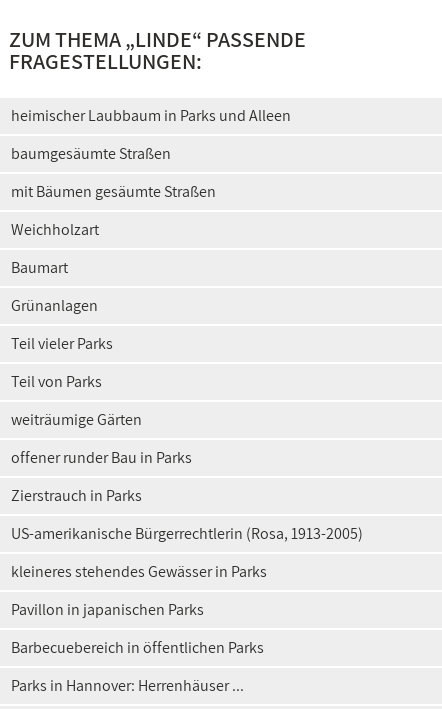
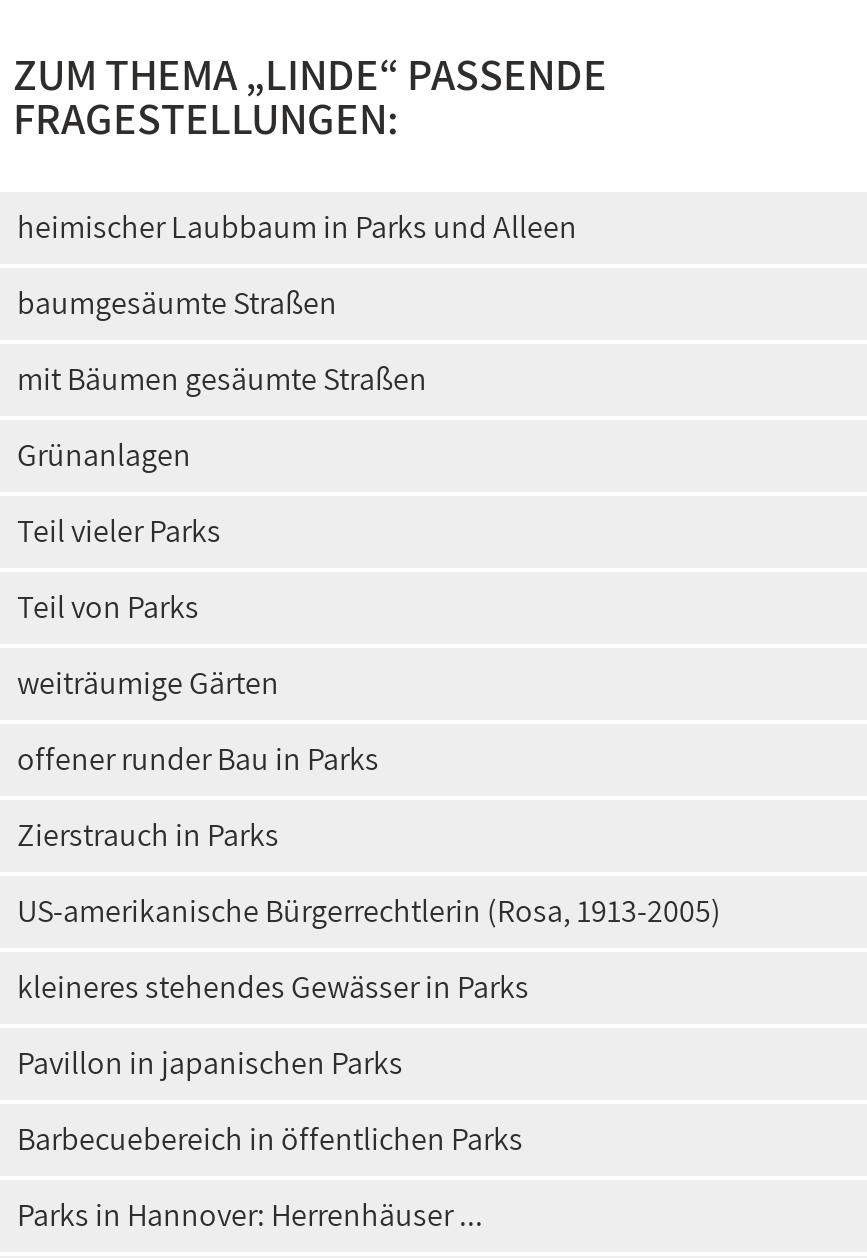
- Weichholzart
- Baumart
